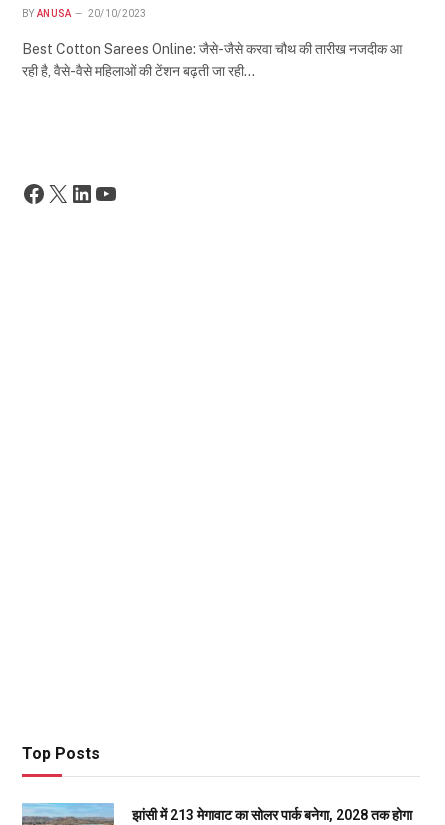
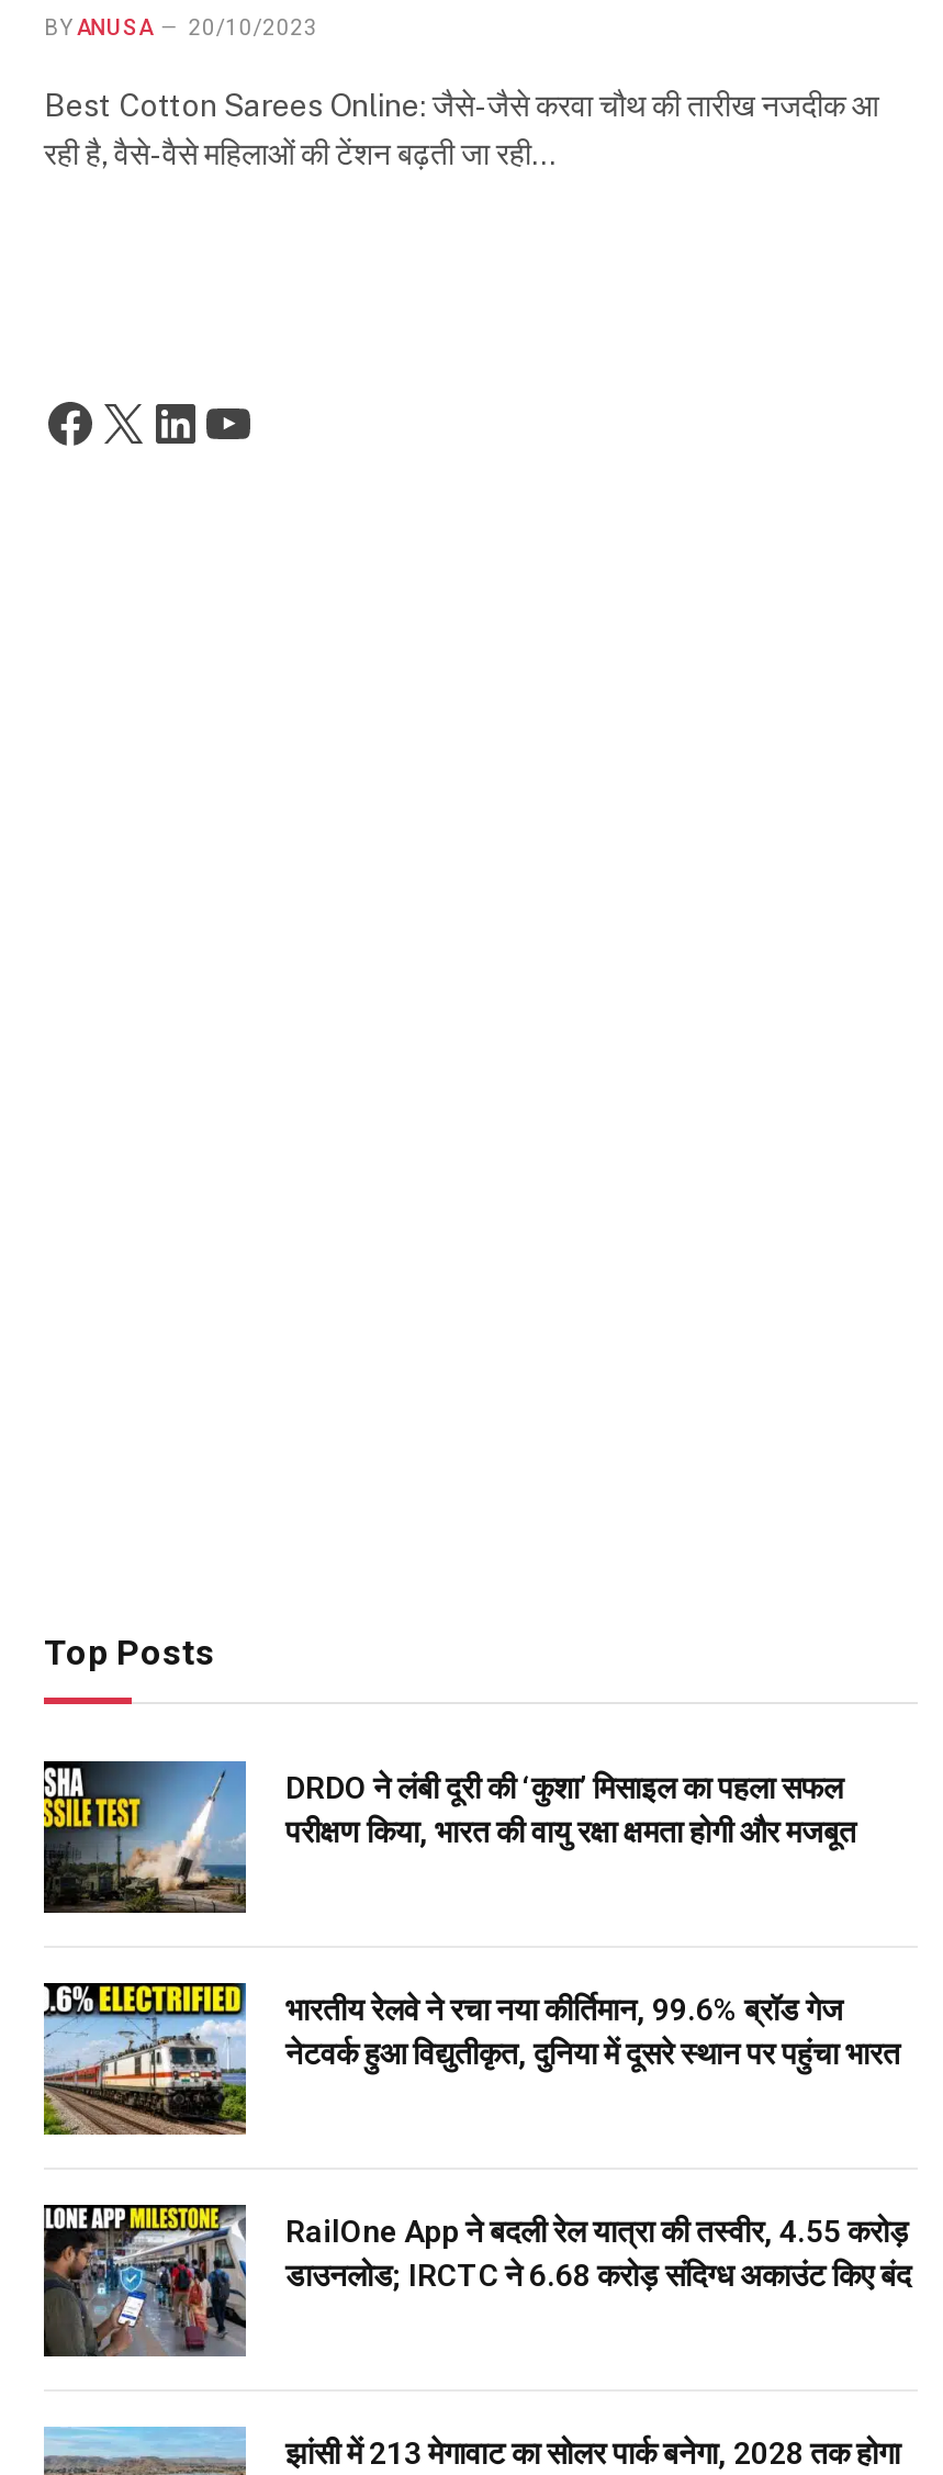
+ [image]
+ DRDO ने लंबी दूरी की ‘कुशा’ मिसाइल का पहला सफल
+ परीक्षण किया, भारत की वायु रक्षा क्षमता होगी और मजबूत

+ [image]
+ भारतीय रेलवे ने रचा नया कीर्तिमान, 99.6% ब्रॉड गेज
+ नेटवर्क हुआ विद्युतीकृत, दुनिया में दूसरे स्थान पर पहुंचा भारत

+ [image]
+ RailOne App ने बदली रेल यात्रा की तस्वीर, 4.55 करोड़
+ डाउनलोड; IRCTC ने 6.68 करोड़ संदिग्ध अकाउंट किए बंद
